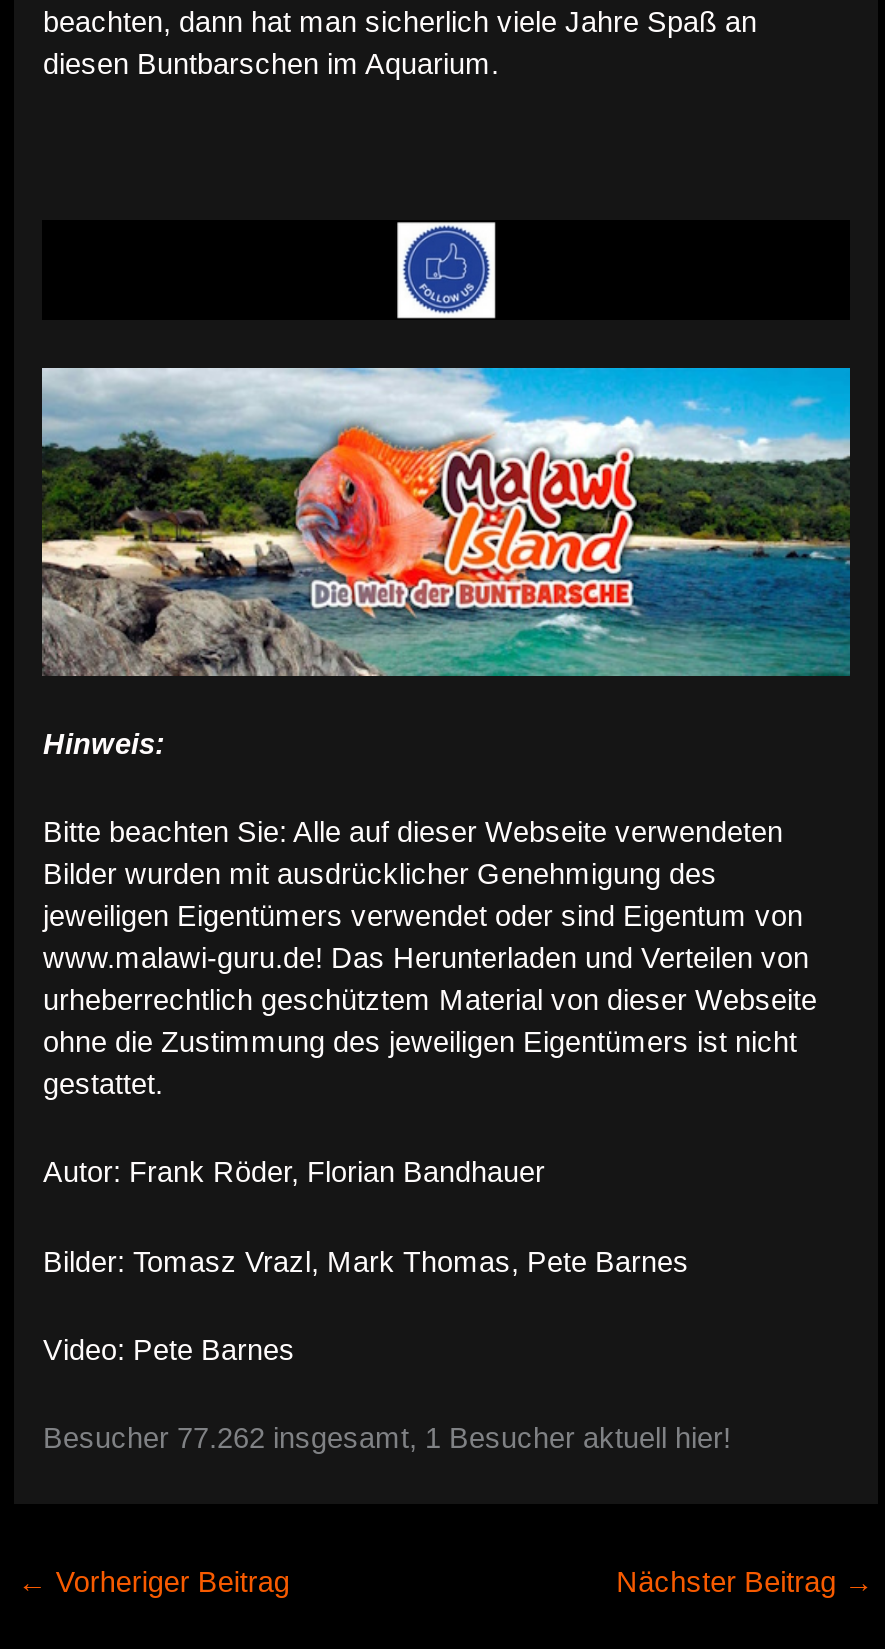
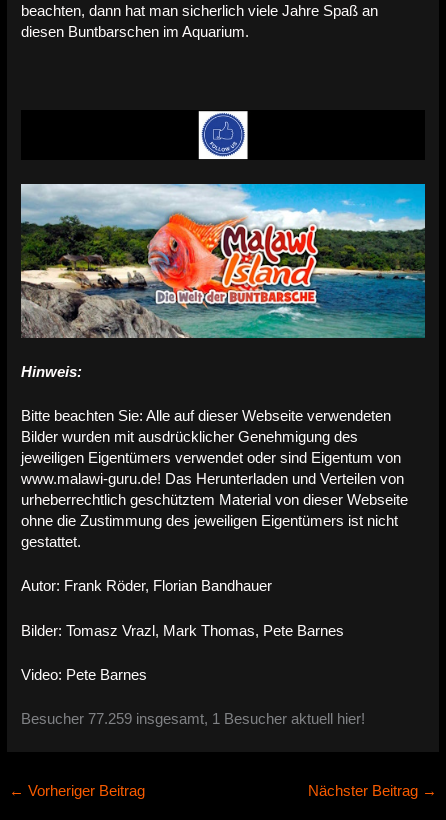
- Besucher 77.262 insgesamt, 1 Besucher aktuell hier!
+ Besucher 77.259 insgesamt, 1 Besucher aktuell hier!
